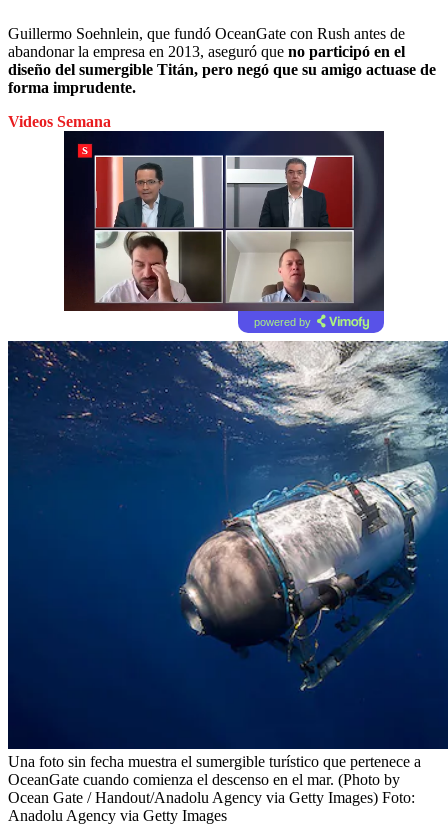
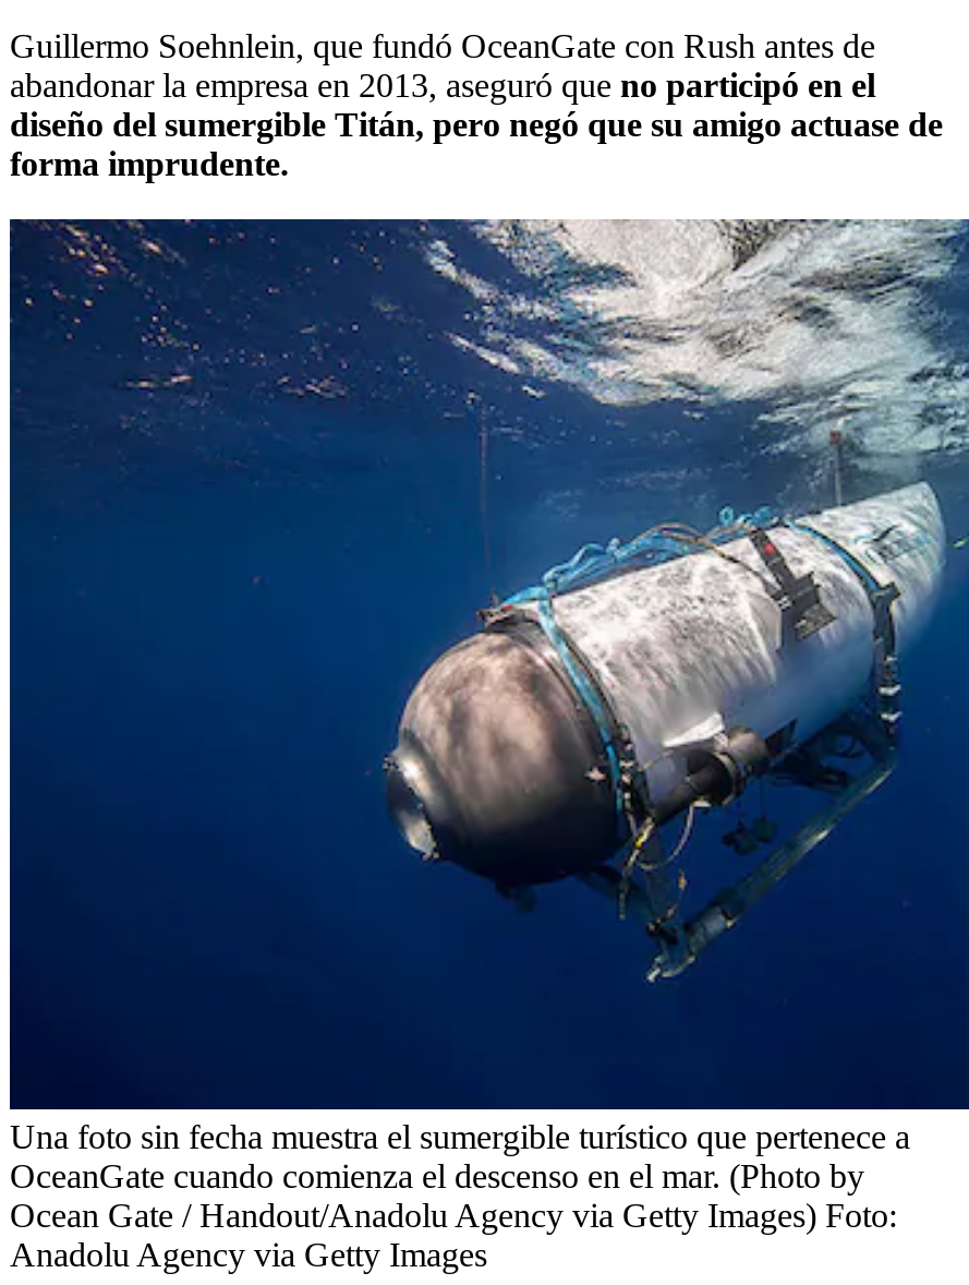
- Videos Semana

- [image]
- powered by
